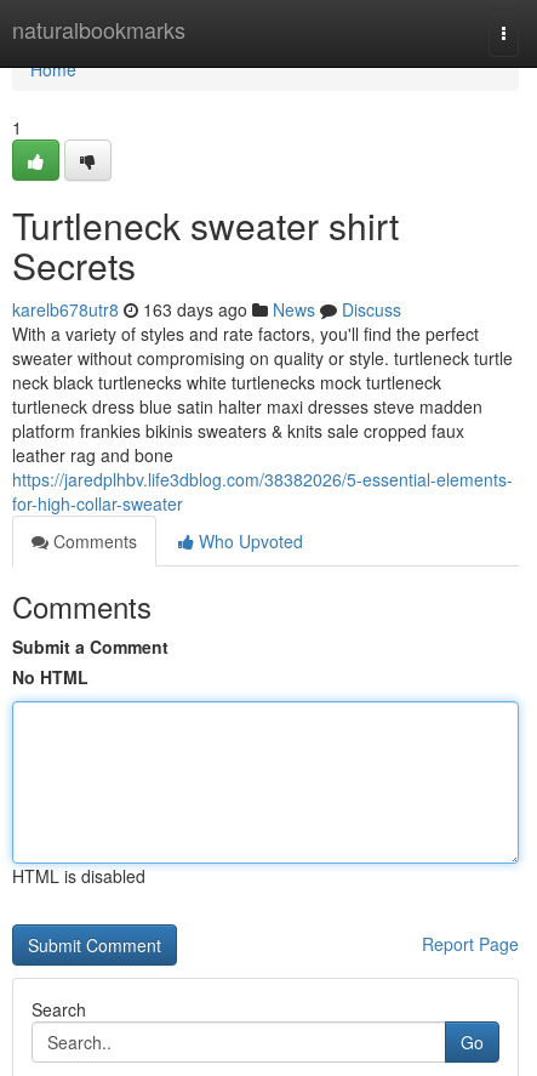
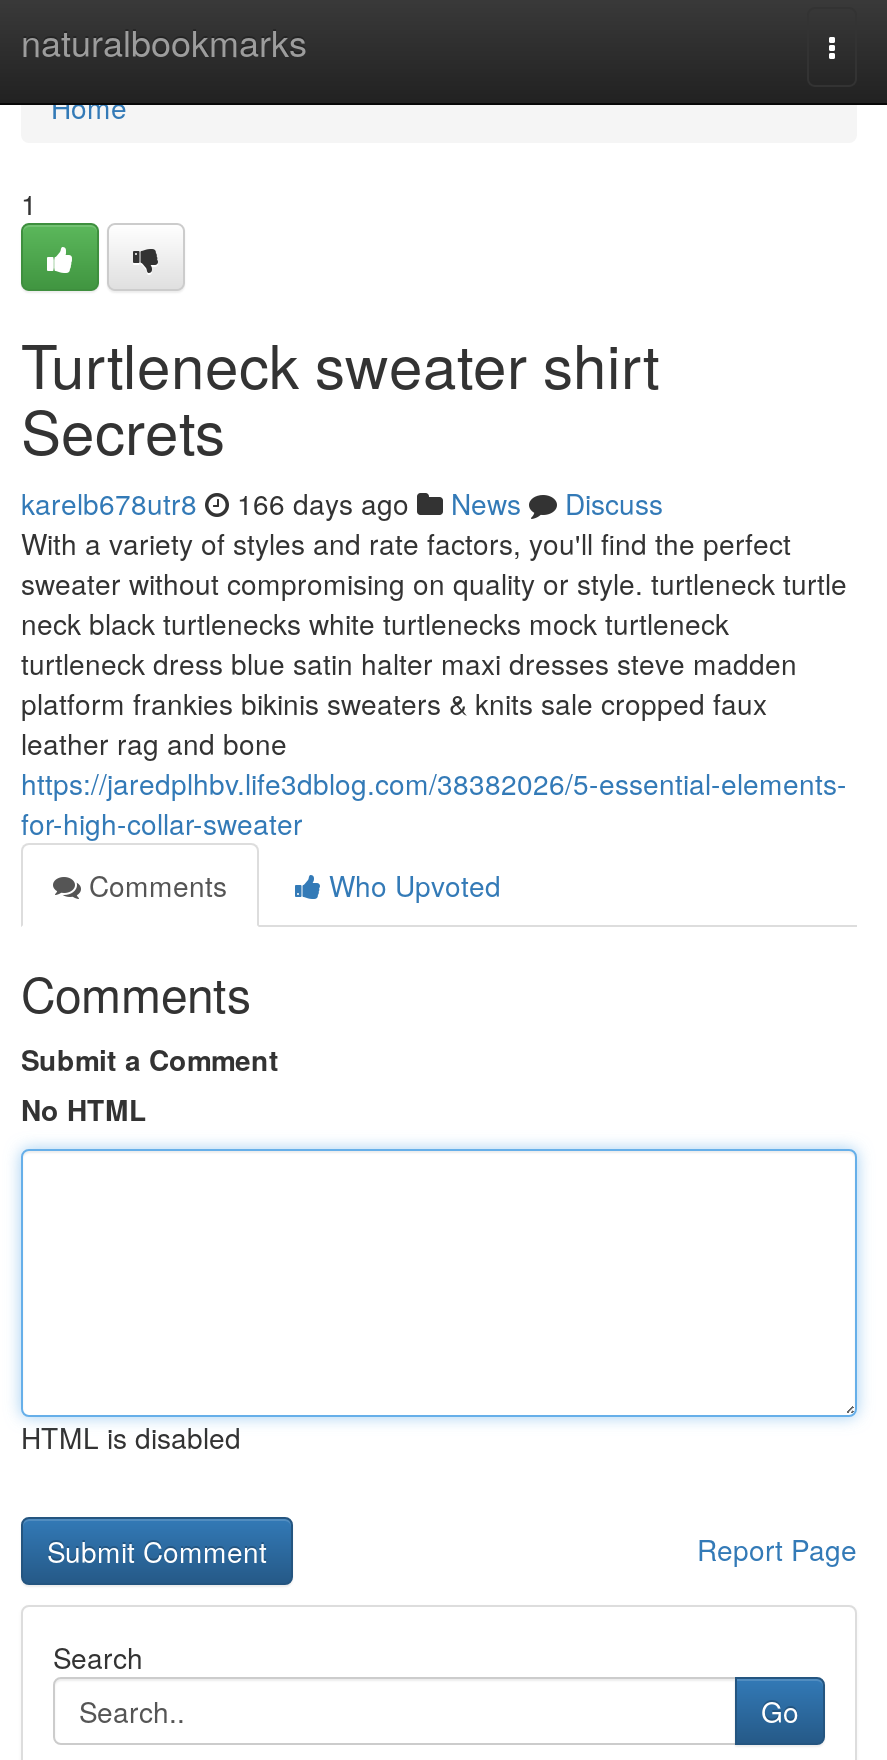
- karelb678utr8 163 days ago News Discuss
+ karelb678utr8 166 days ago News Discuss
